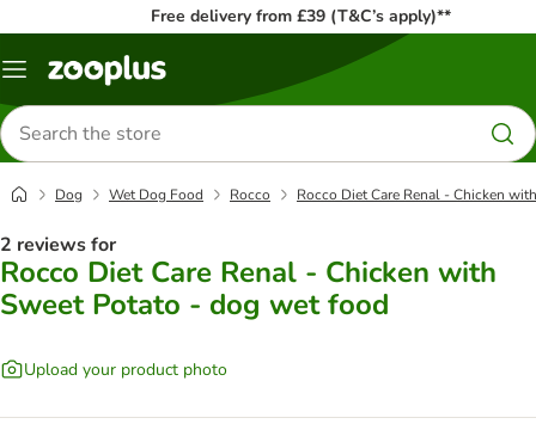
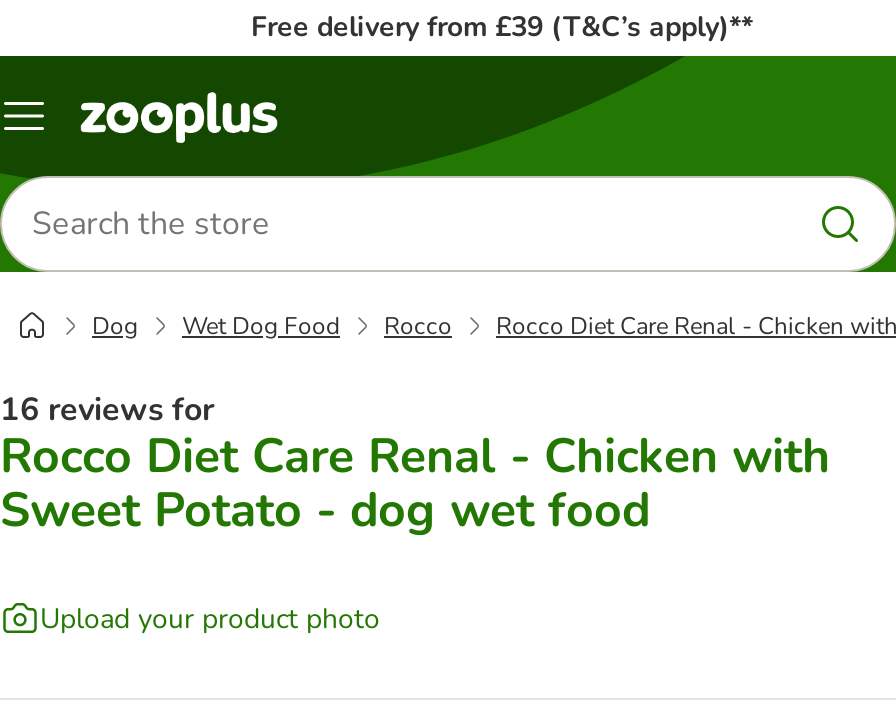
- 2 reviews for
+ 16 reviews for
